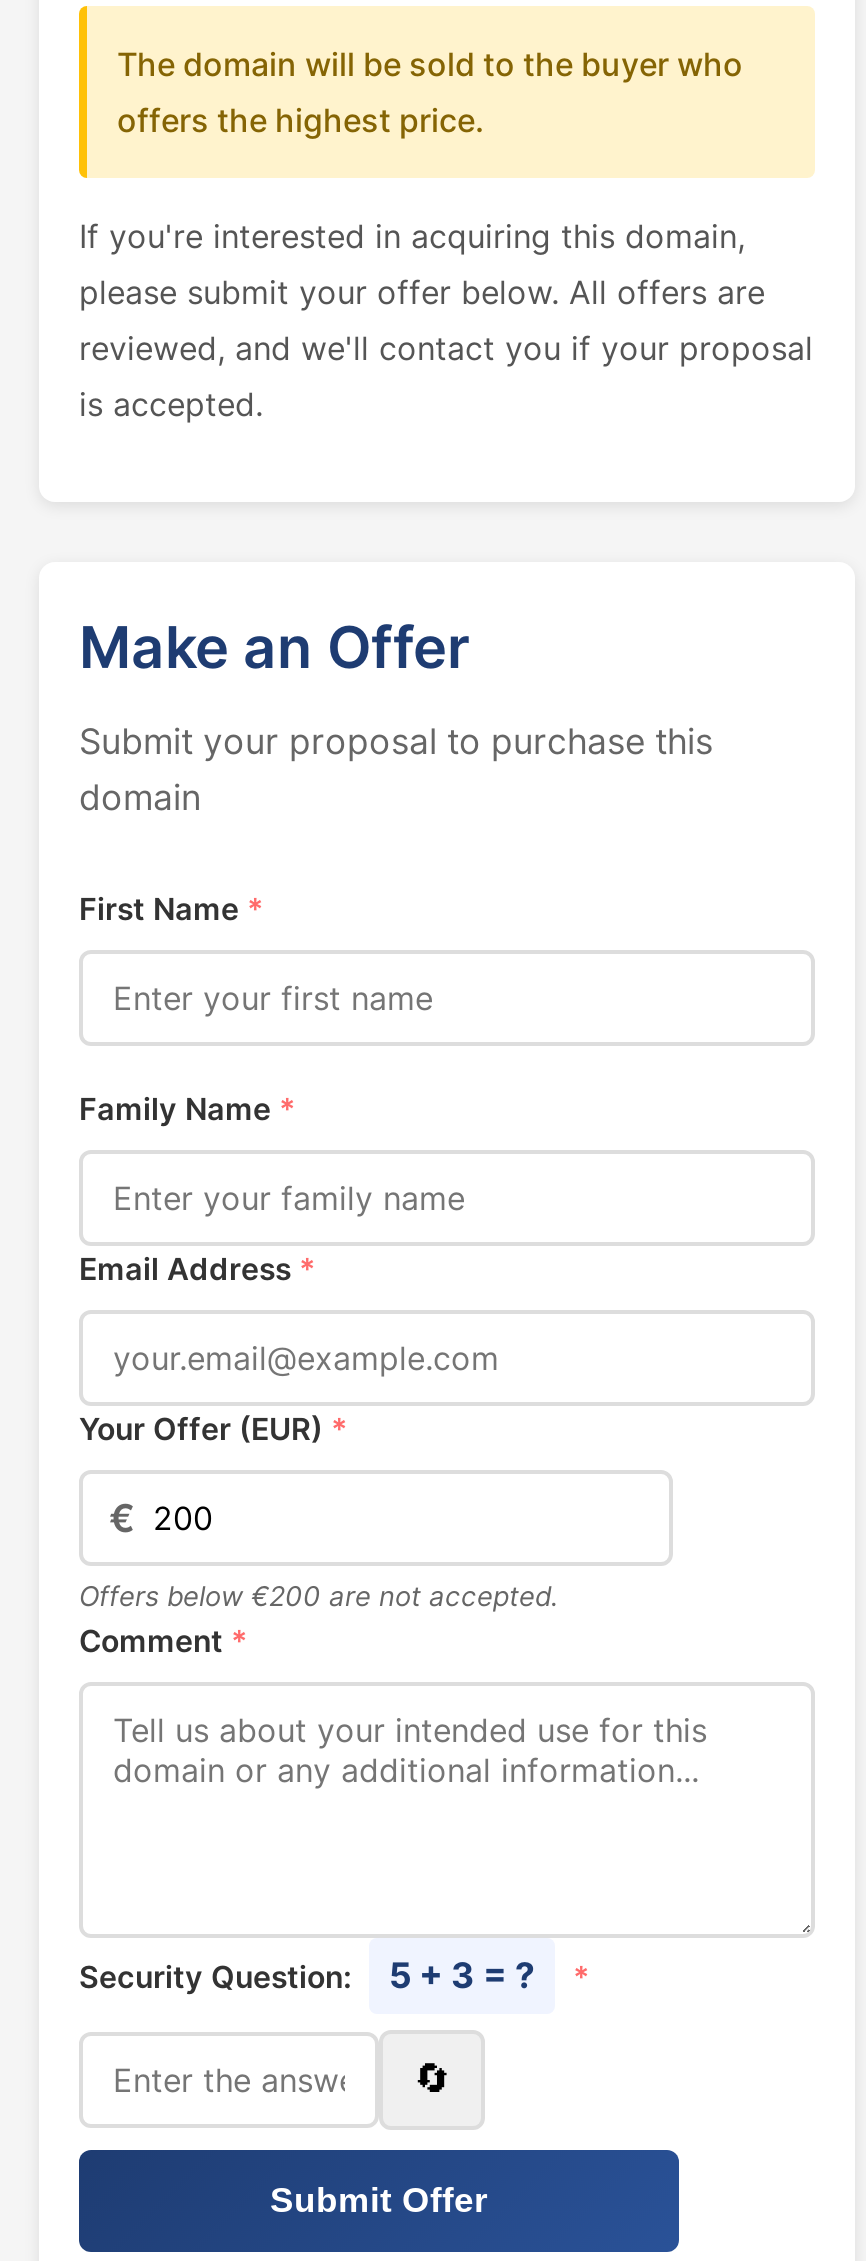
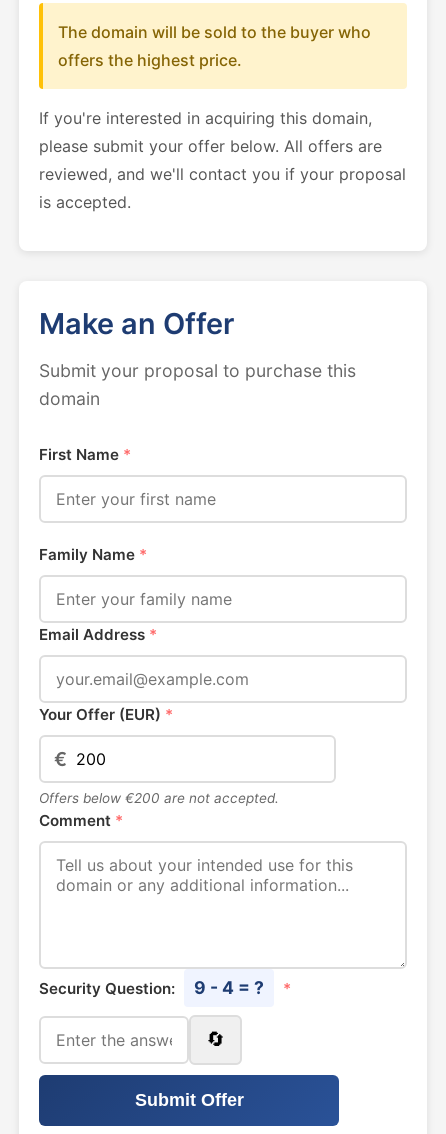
- 5 + 3 = ?
+ 9 - 4 = ?
